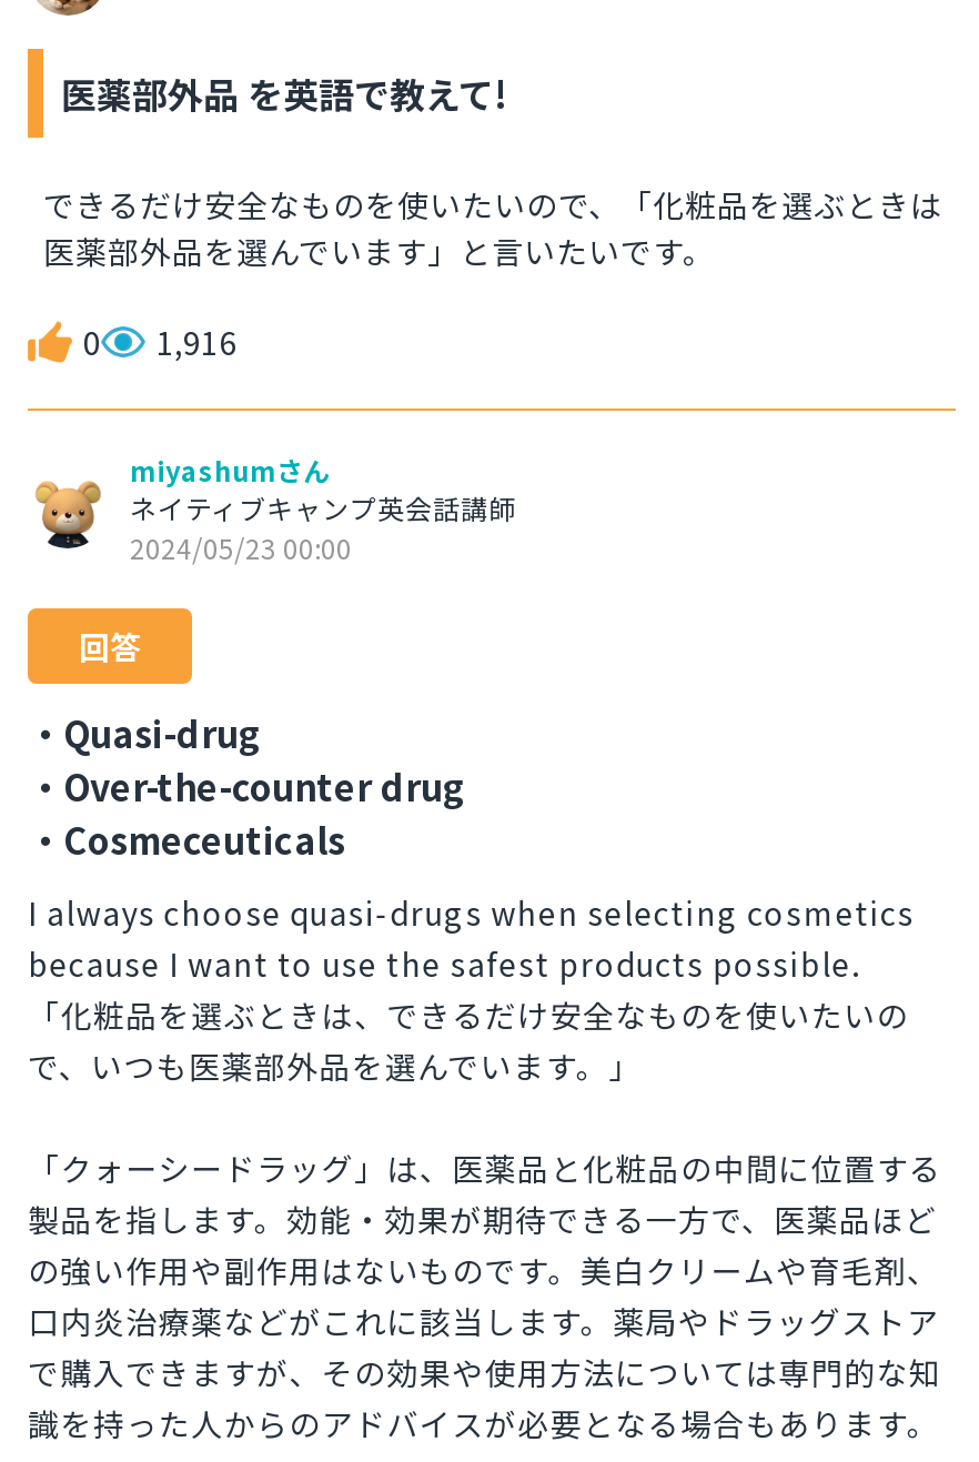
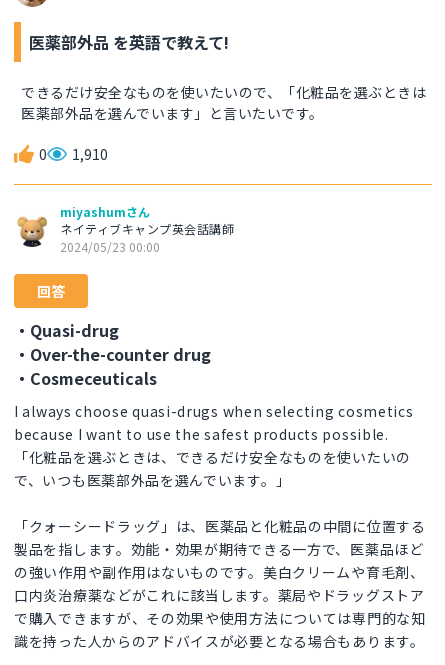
- 0 1,916
+ 0 1,910
